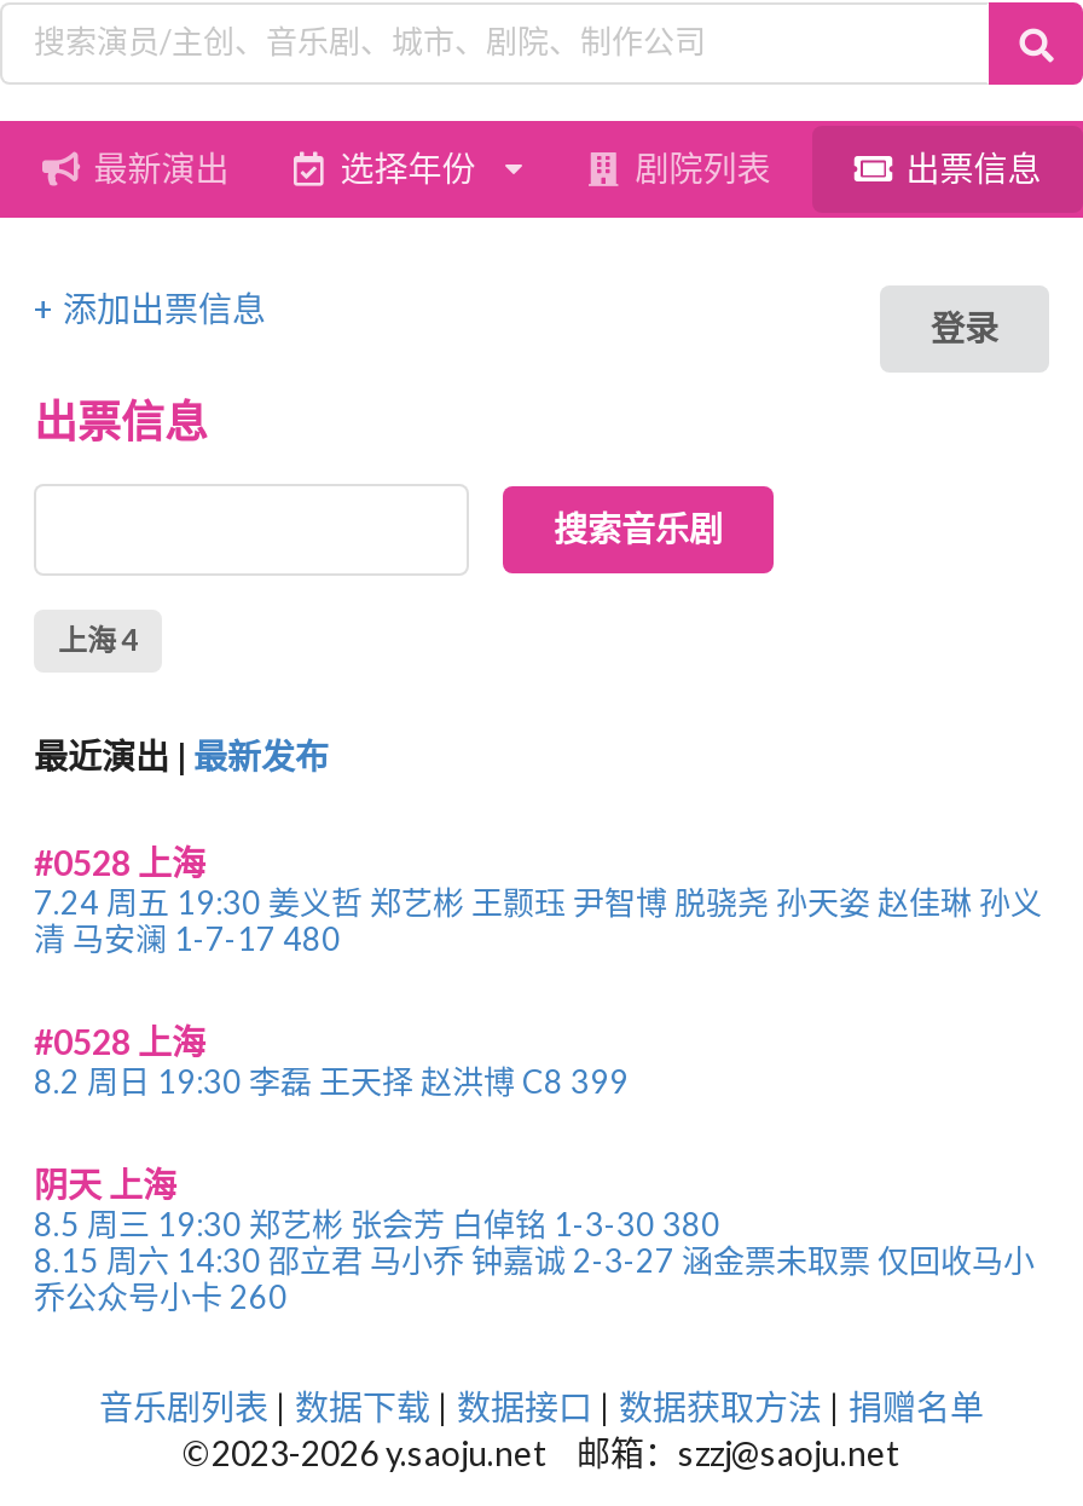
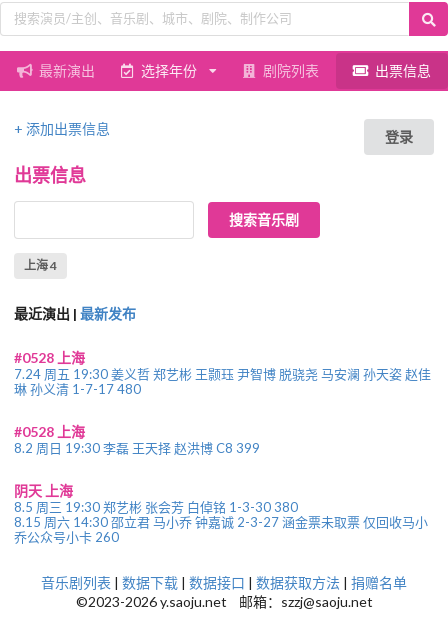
- 7.24 周五 19:30 姜义哲 郑艺彬 王颢珏 尹智博 脱骁尧 孙天姿 赵佳琳 孙义
- 清 马安澜 1-7-17 480
+ 7.24 周五 19:30 姜义哲 郑艺彬 王颢珏 尹智博 脱骁尧 马安澜 孙天姿 赵佳
+ 琳 孙义清 1-7-17 480
